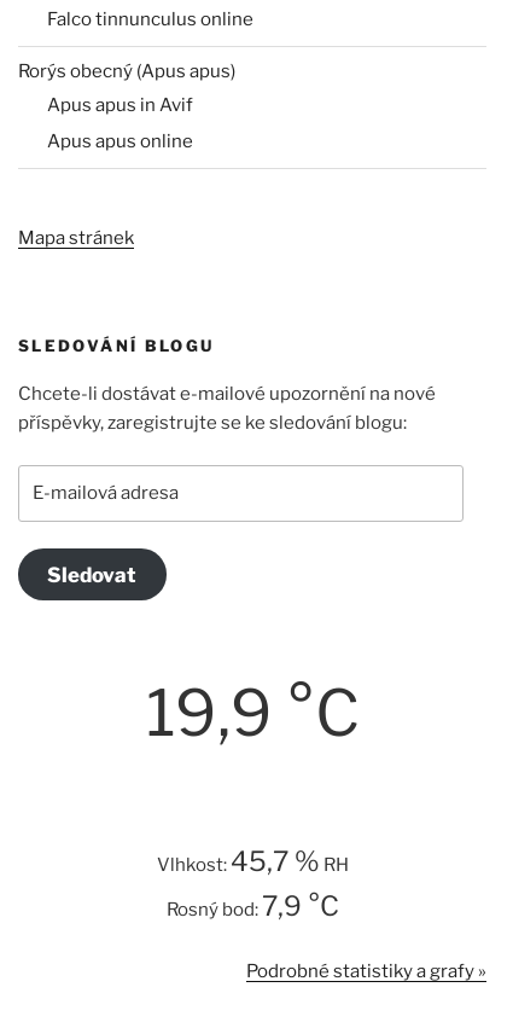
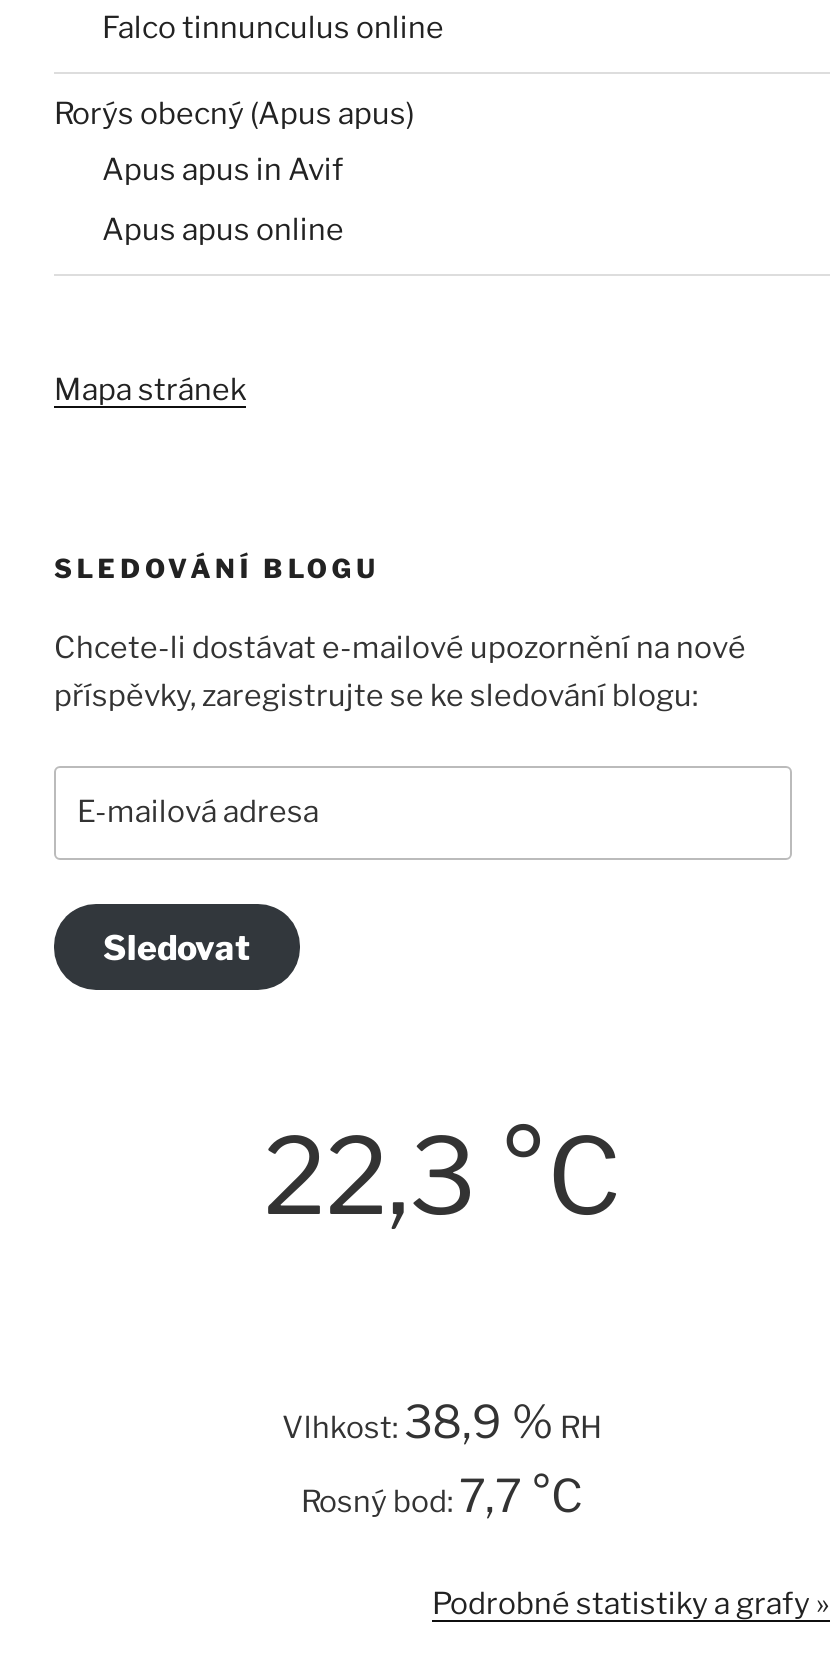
- 19,9 °C
+ 22,3 °C

- Vlhkost:45,7 % RH
+ Vlhkost:38,9 % RH

- Rosný bod:7,9 °C
+ Rosný bod:7,7 °C
